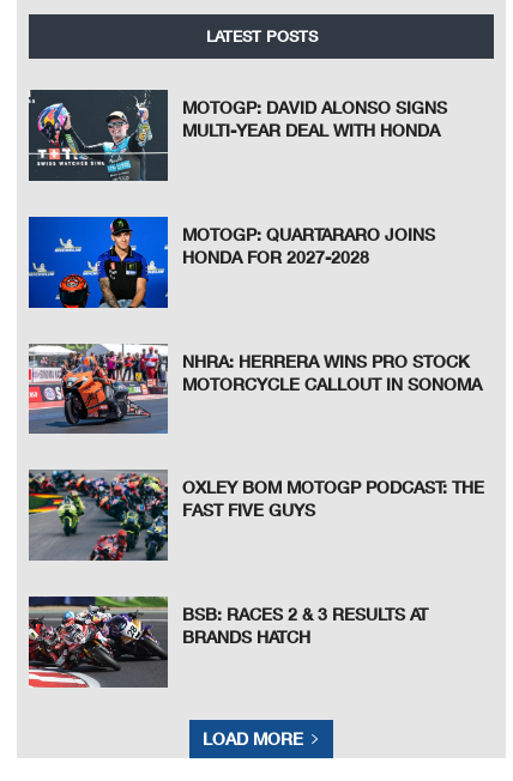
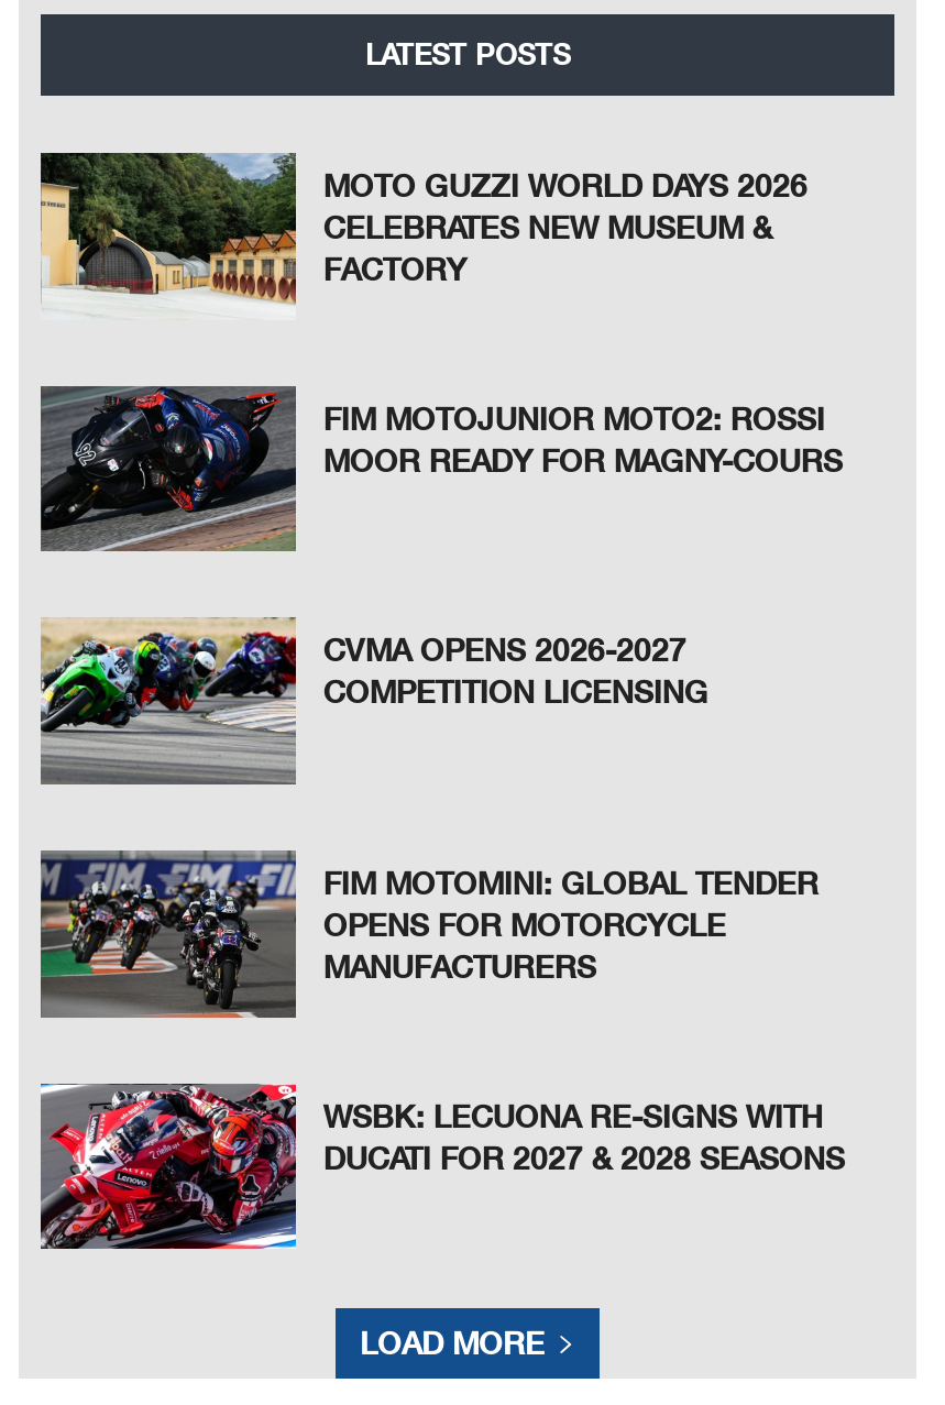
- [image]
- MOTOGP: DAVID ALONSO SIGNS
- MULTI-YEAR DEAL WITH HONDA
+ [image]
+ MOTO GUZZI WORLD DAYS 2026
+ CELEBRATES NEW MUSEUM &
+ FACTORY

- [image]
- MOTOGP: QUARTARARO JOINS
- HONDA FOR 2027-2028
+ [image]
+ FIM MOTOJUNIOR MOTO2: ROSSI
+ MOOR READY FOR MAGNY-COURS

- [image]
- NHRA: HERRERA WINS PRO STOCK
- MOTORCYCLE CALLOUT IN SONOMA
+ [image]
+ CVMA OPENS 2026-2027
+ COMPETITION LICENSING

- [image]
- OXLEY BOM MOTOGP PODCAST: THE
- FAST FIVE GUYS
+ [image]
+ FIM MOTOMINI: GLOBAL TENDER
+ OPENS FOR MOTORCYCLE
+ MANUFACTURERS

- [image]
- BSB: RACES 2 & 3 RESULTS AT
- BRANDS HATCH
+ [image]
+ WSBK: LECUONA RE-SIGNS WITH
+ DUCATI FOR 2027 & 2028 SEASONS
